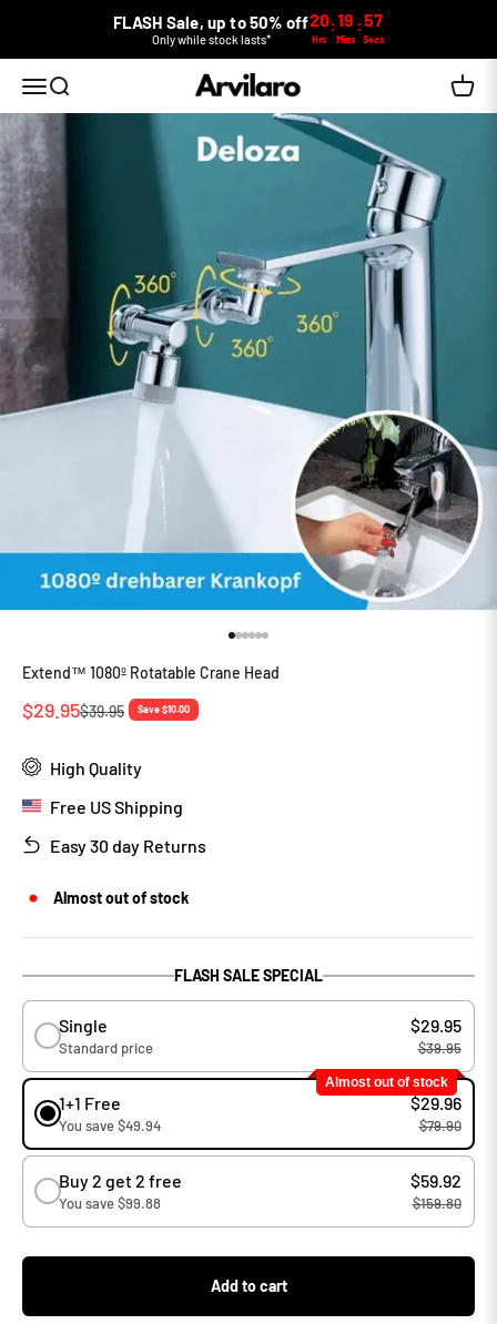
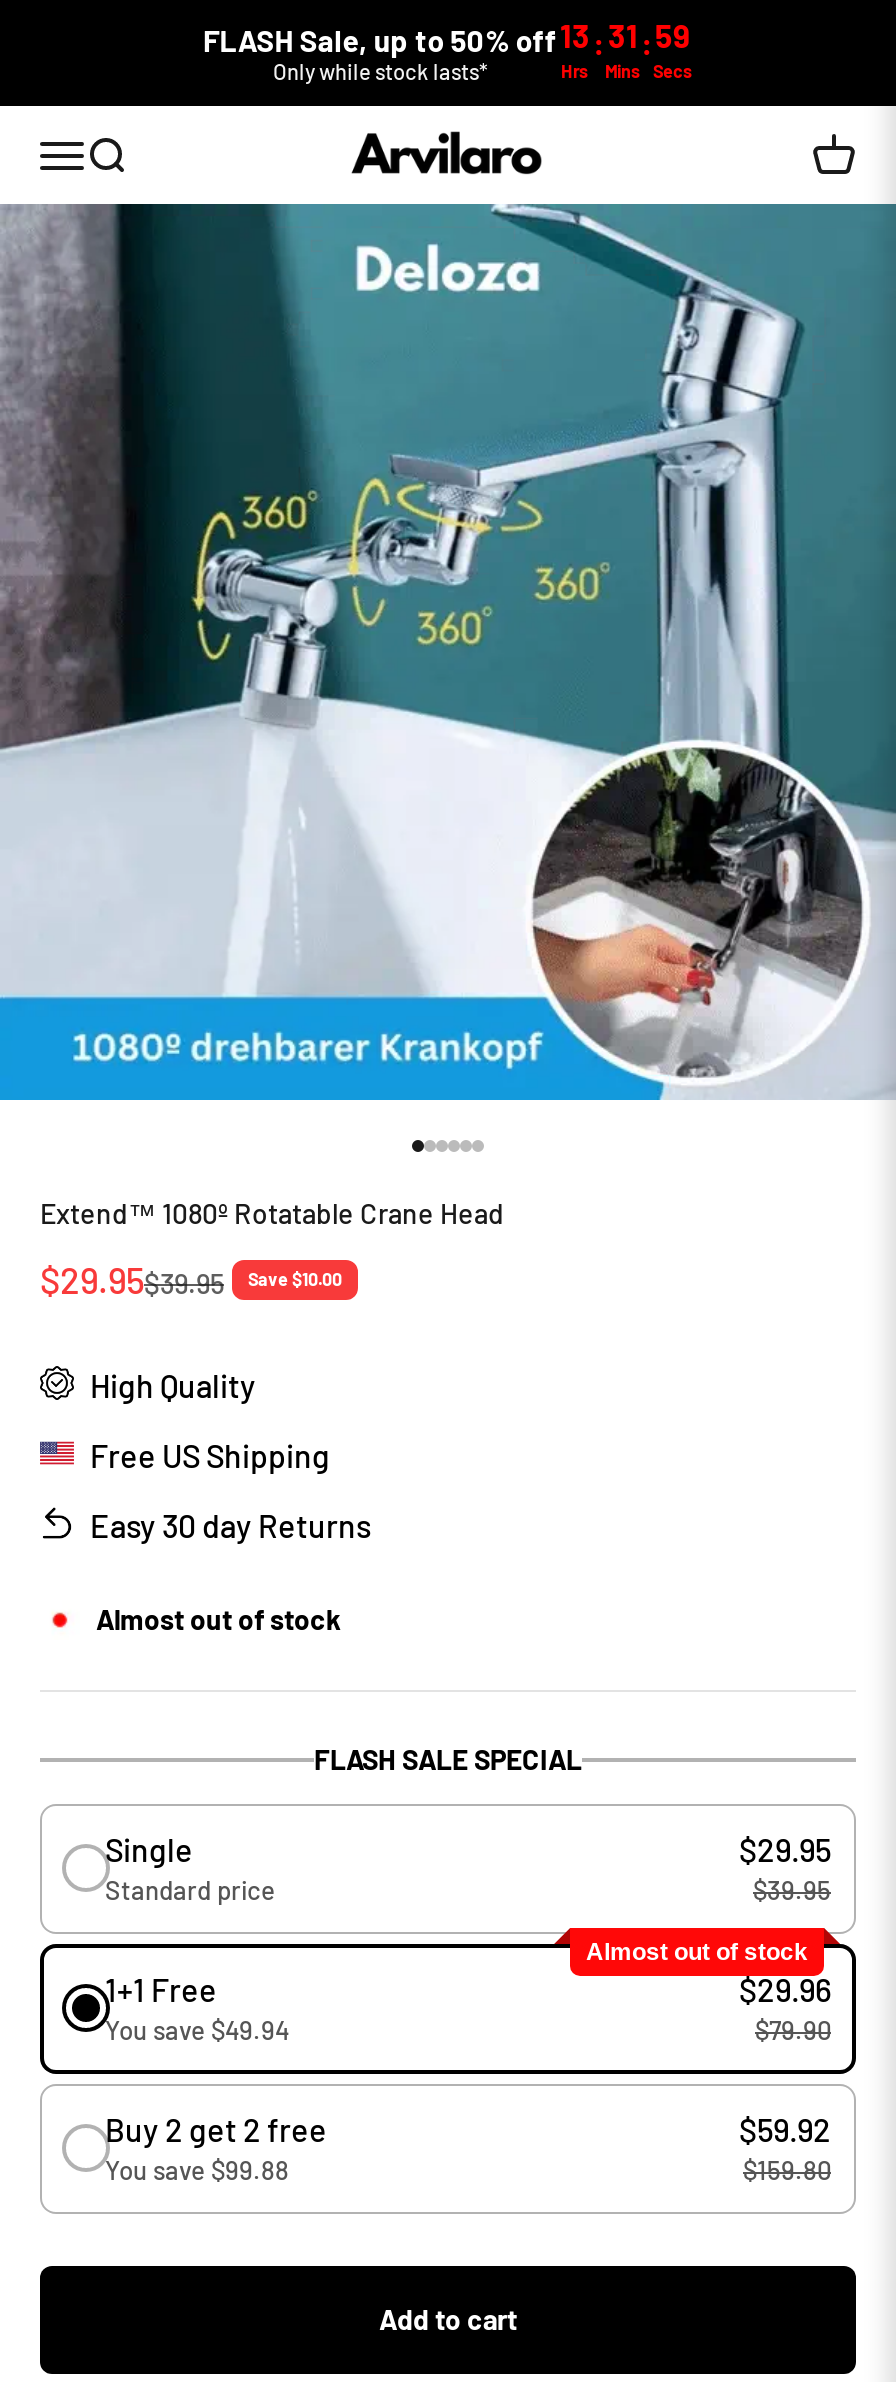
- 20
+ 13

- : 19
+ : 31
